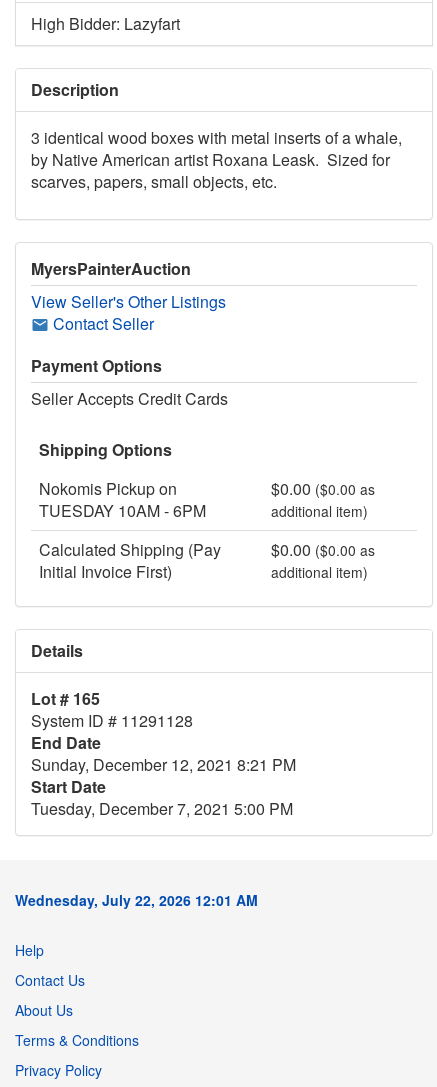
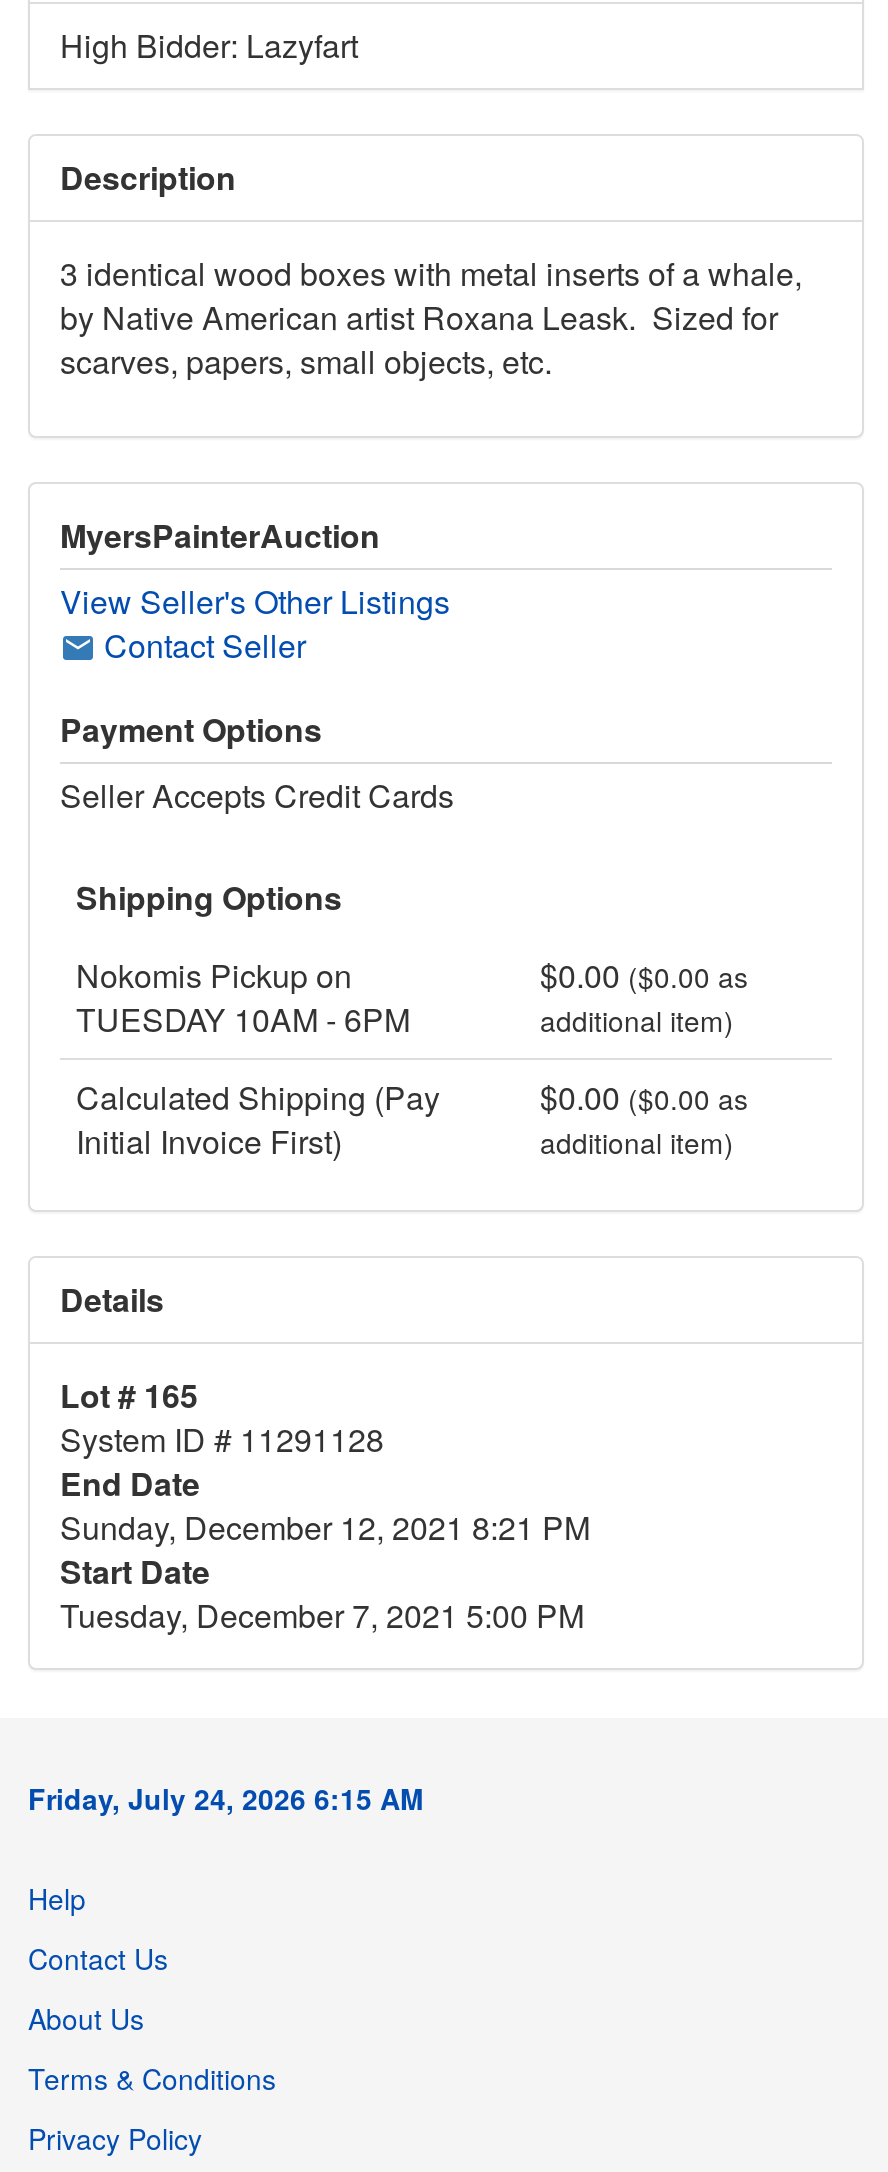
- Wednesday, July 22, 2026 12:01 AM
+ Friday, July 24, 2026 6:15 AM
